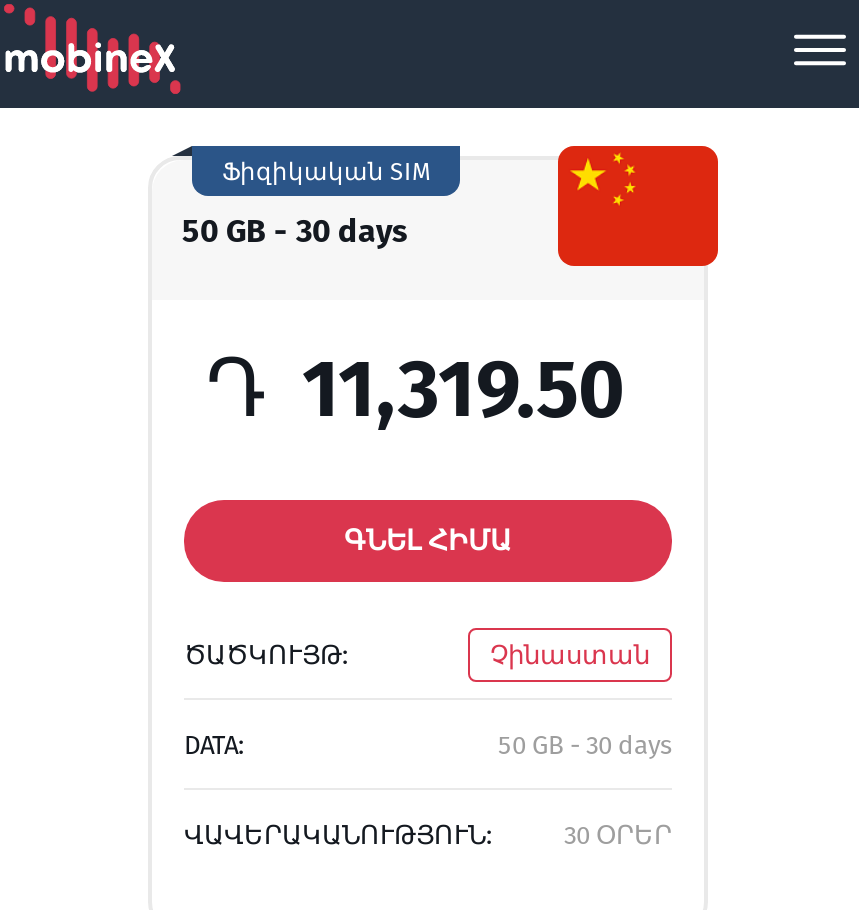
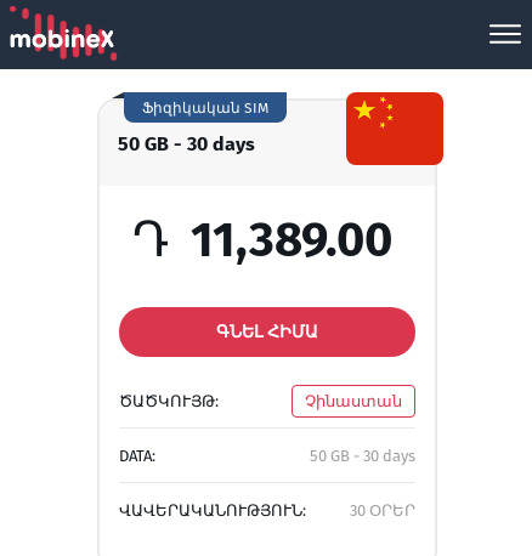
- Դ 11,319.50
+ Դ 11,389.00
